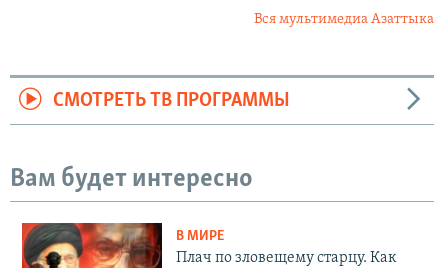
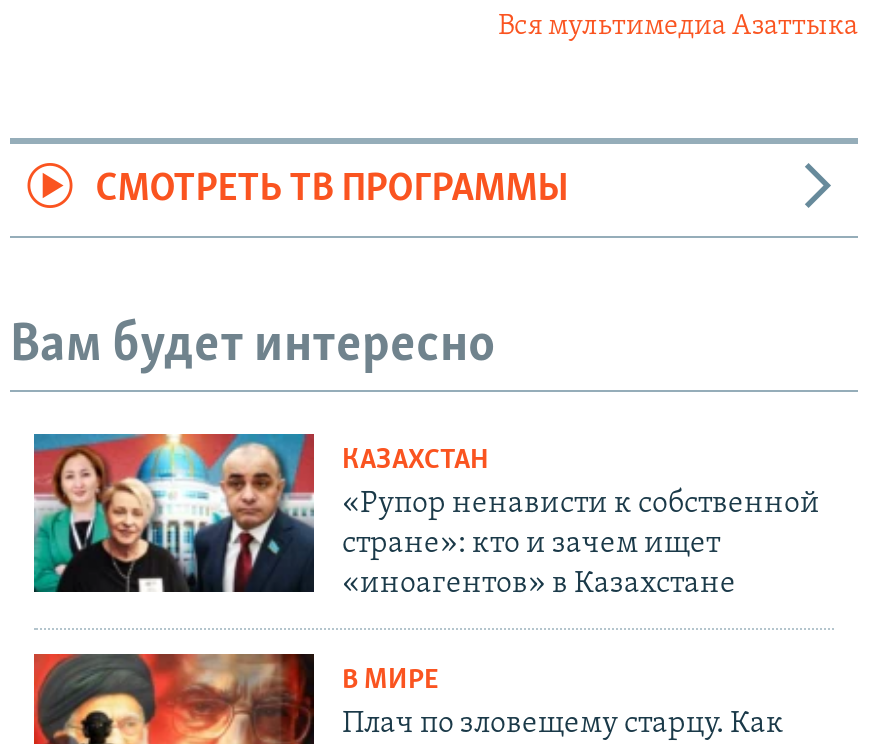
+ [image]
+ КАЗАХСТАН
+ «Рупор ненависти к собственной
+ стране»: кто и зачем ищет
+ «иноагентов» в Казахстане
